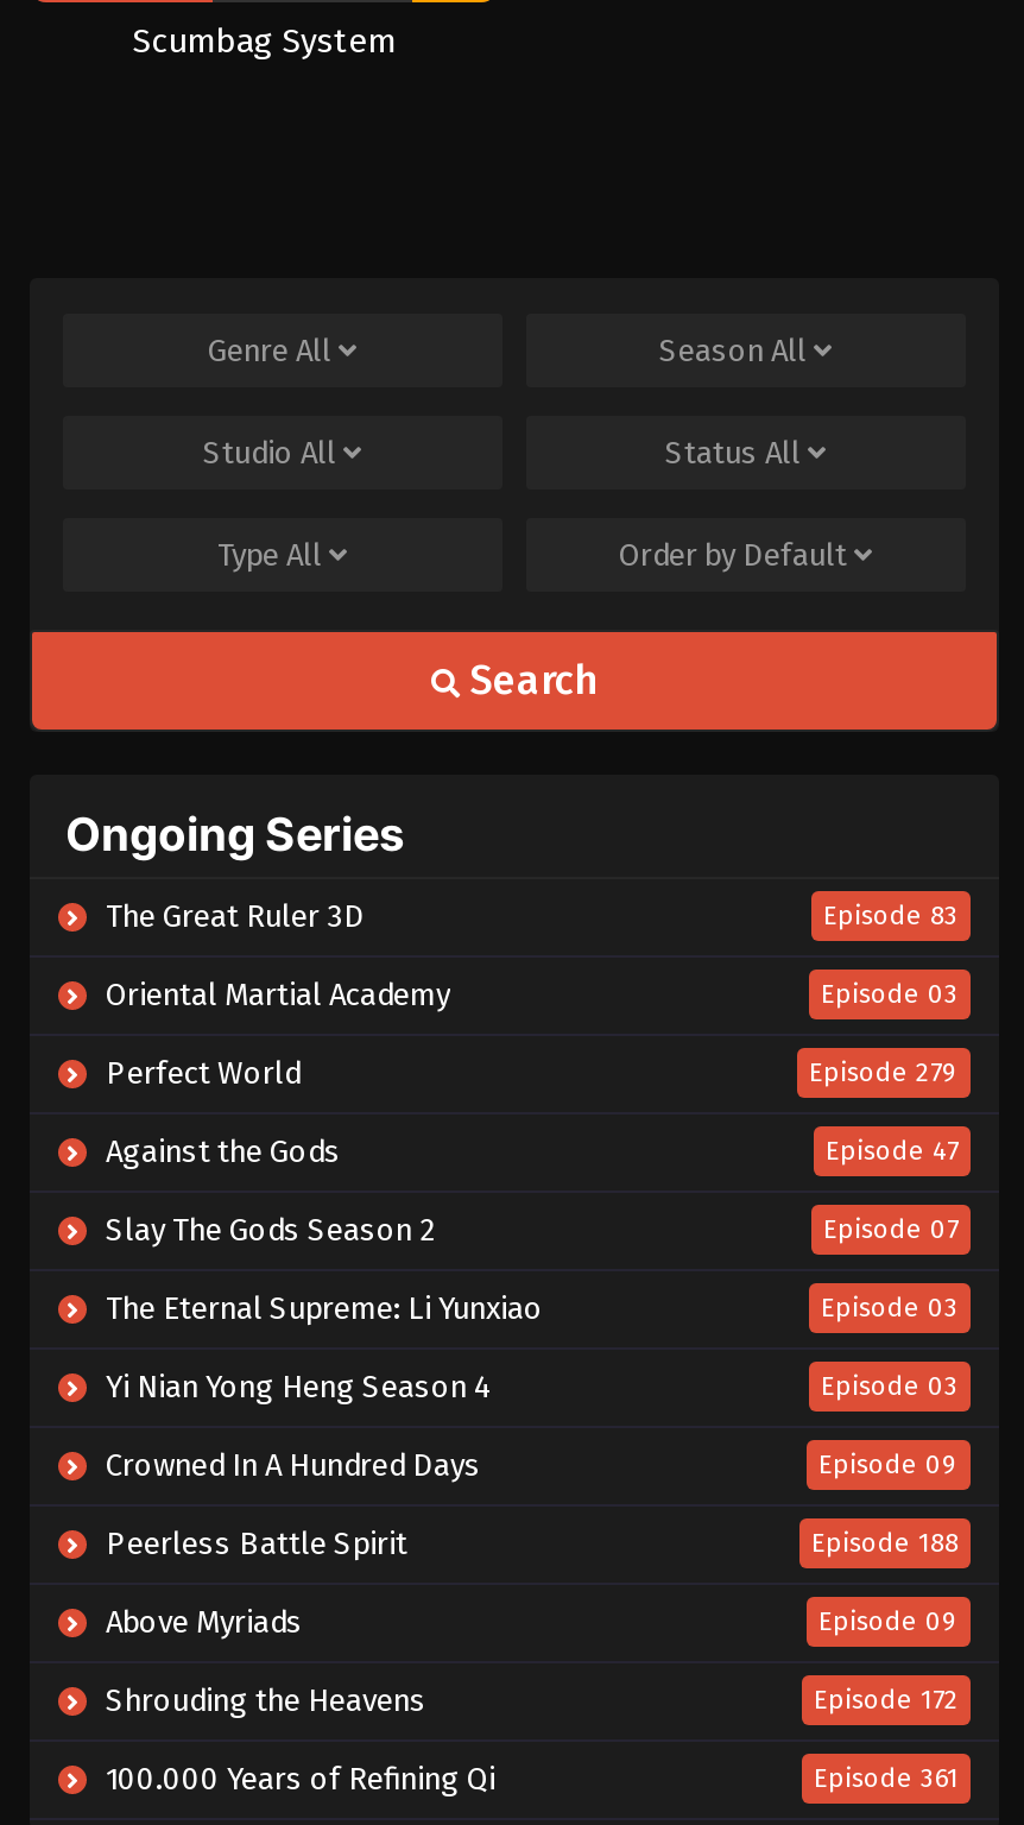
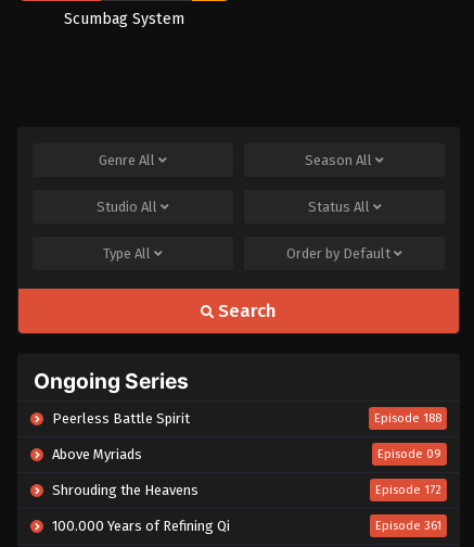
- The Great Ruler 3D
- Episode 83
- Oriental Martial Academy
- Episode 03
- Perfect World
- Episode 279
- Against the Gods
- Episode 47
- Slay The Gods Season 2
- Episode 07
- The Eternal Supreme: Li Yunxiao
- Episode 03
- Yi Nian Yong Heng Season 4
- Episode 03
- Crowned In A Hundred Days
- Episode 09
